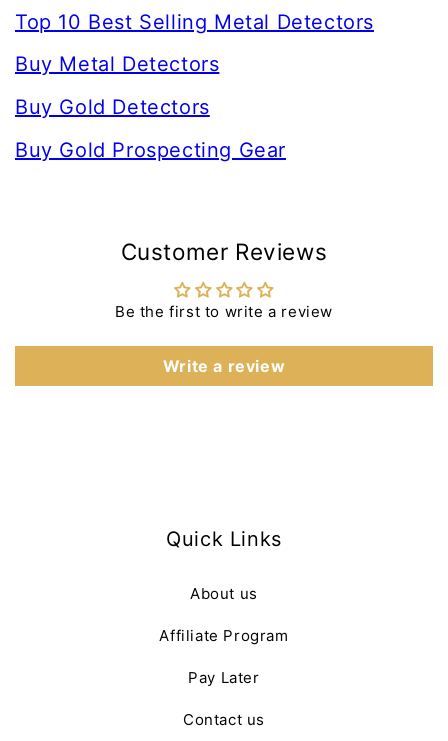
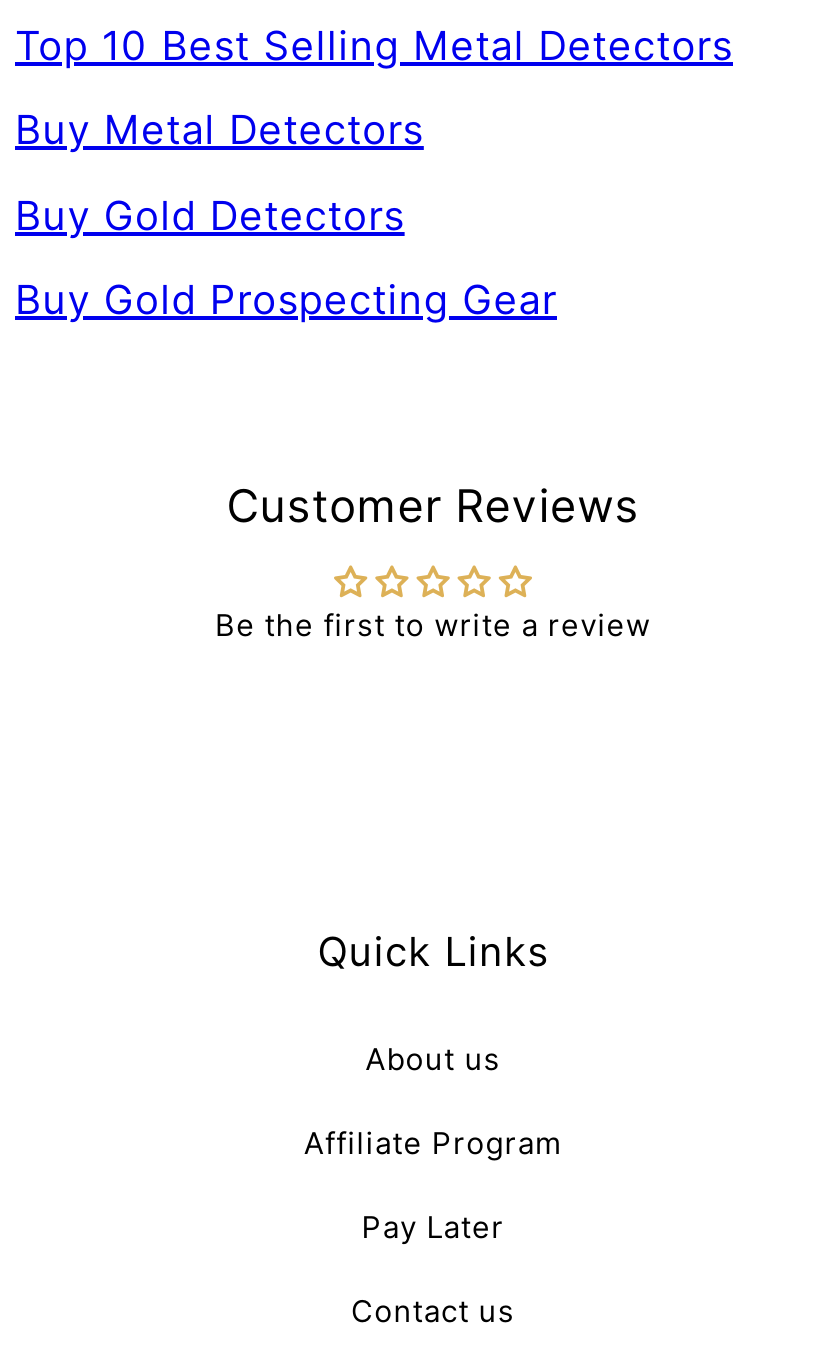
- Write a review
